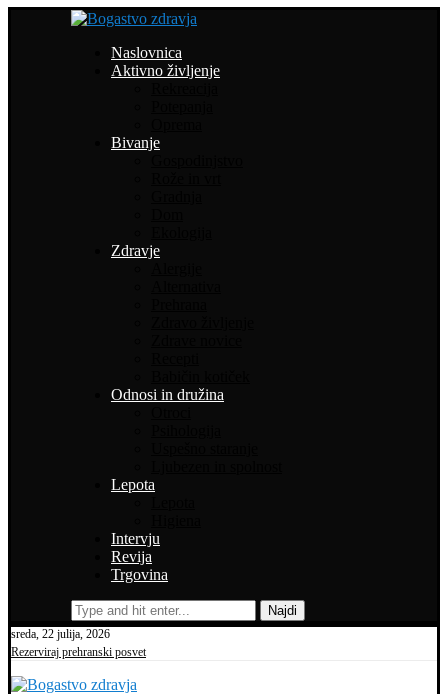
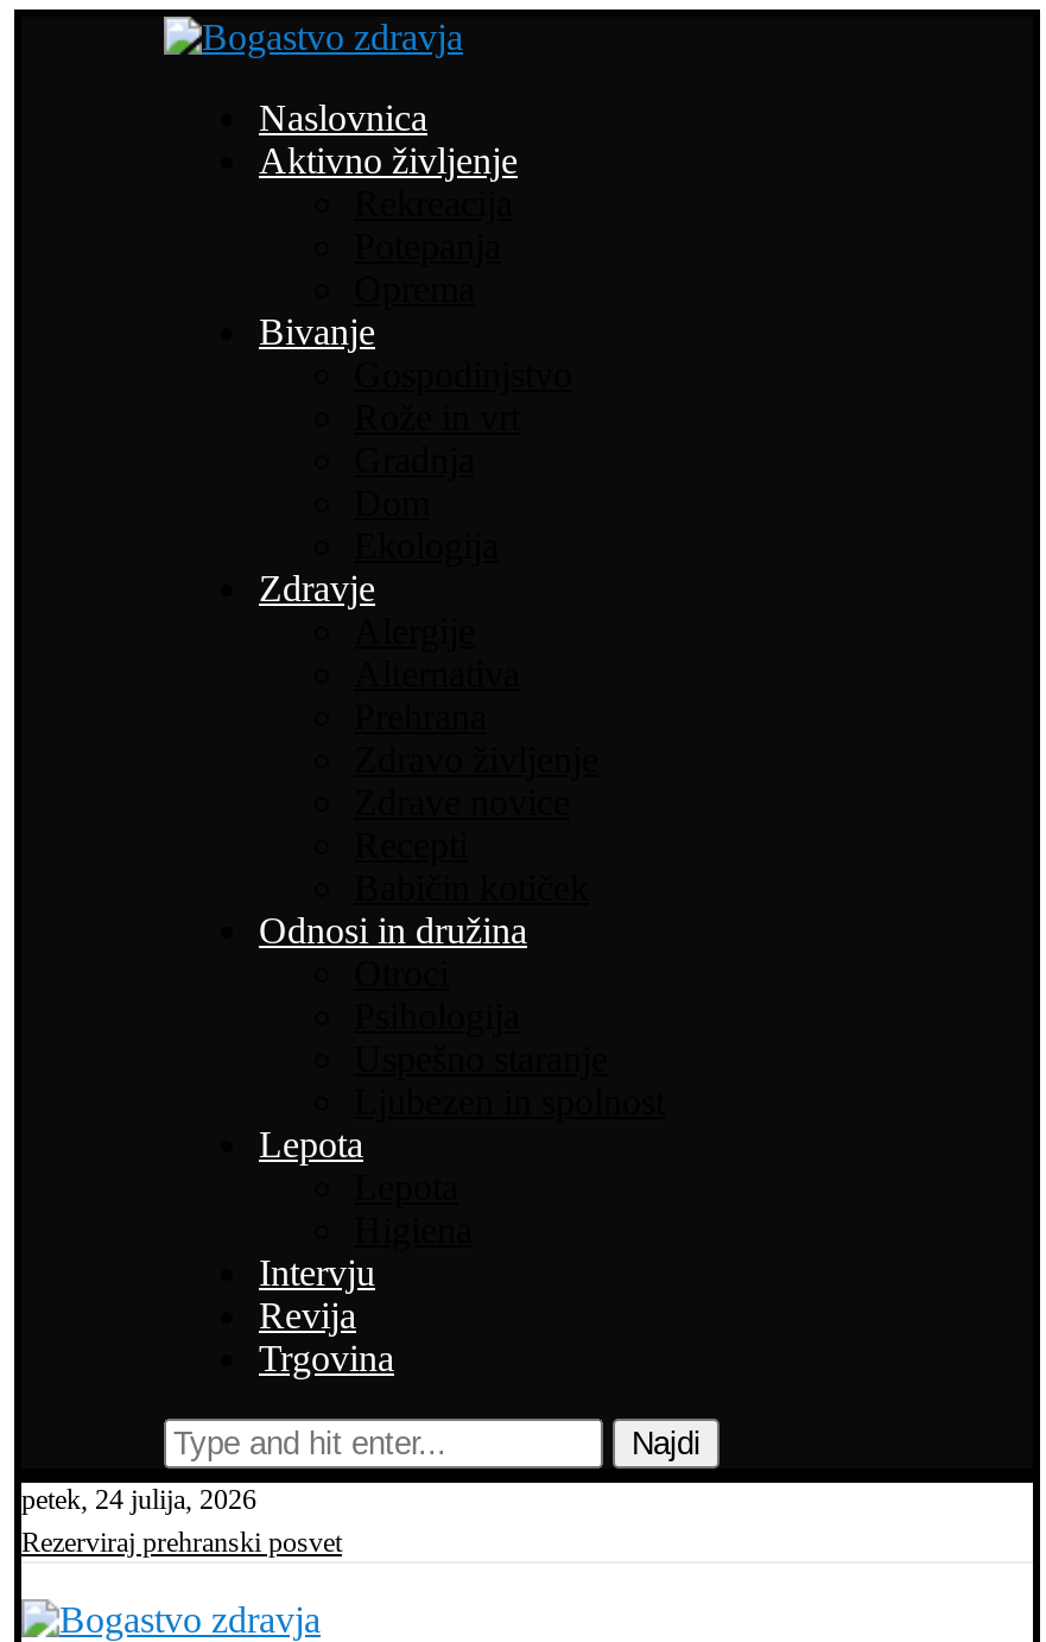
- sreda, 22 julija, 2026
+ petek, 24 julija, 2026
